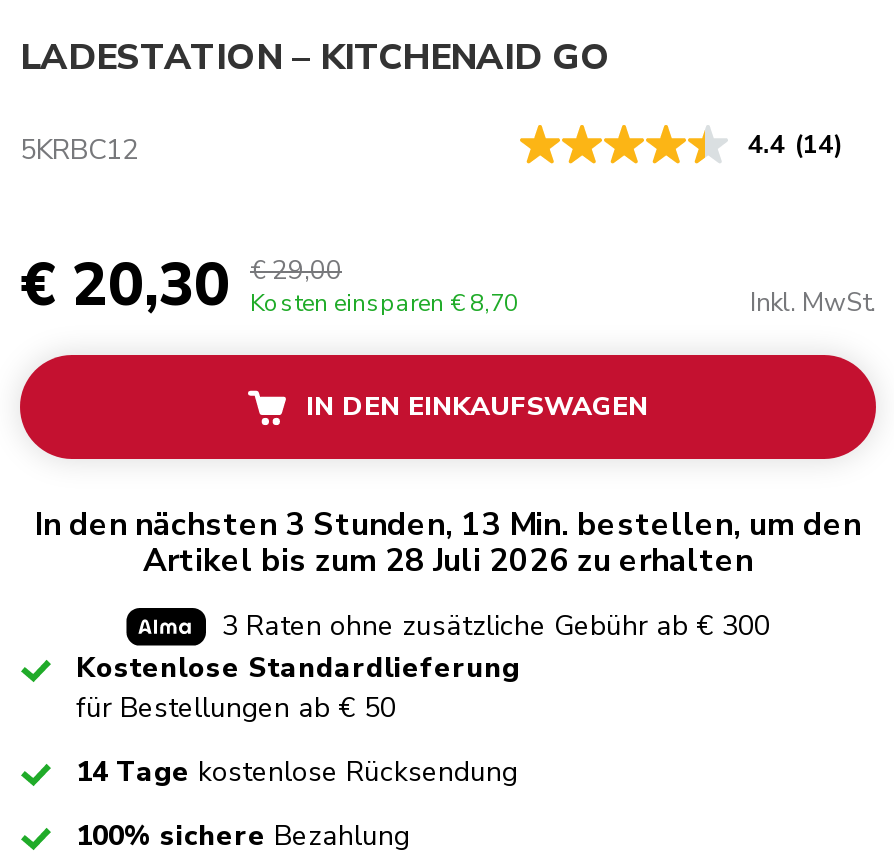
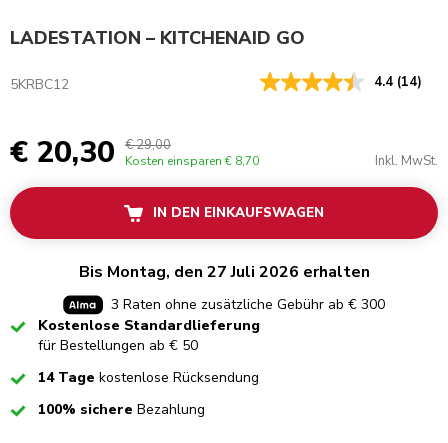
- In den nächsten 3 Stunden, 13 Min. bestellen, um den
- Artikel bis zum 28 Juli 2026 zu erhalten
+ Bis Montag, den 27 Juli 2026 erhalten
